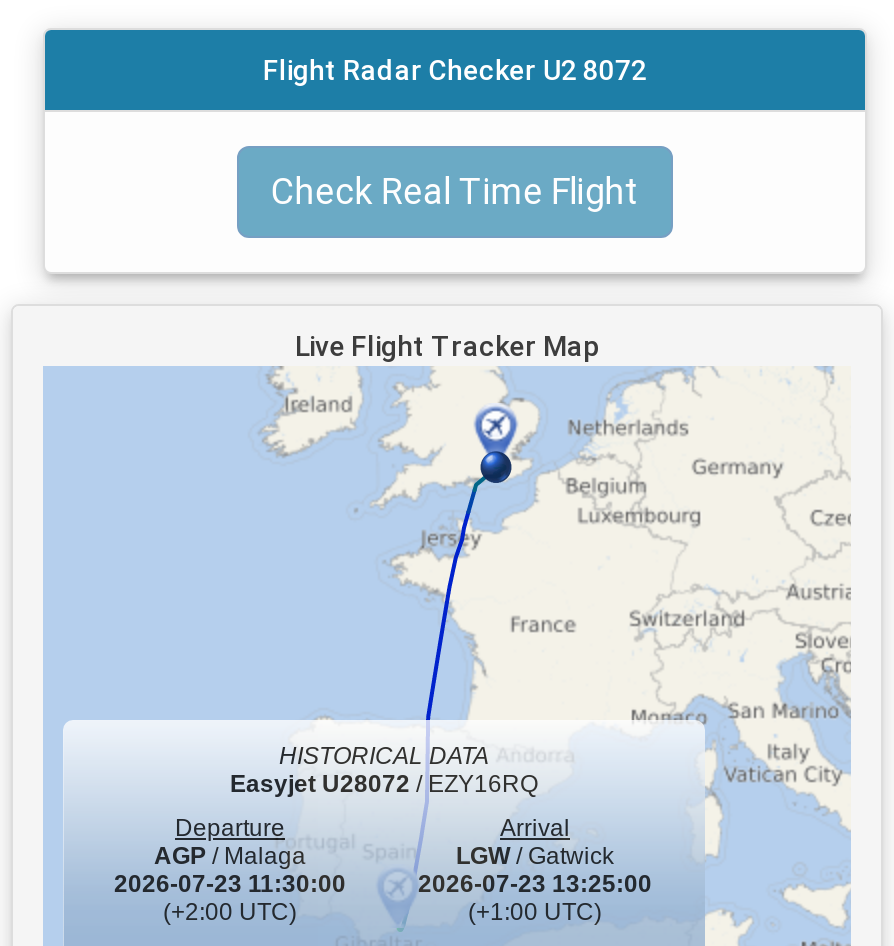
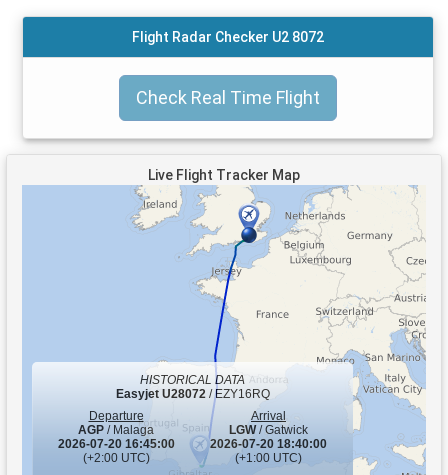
- 2026-07-23 11:30:00
+ 2026-07-20 16:45:00

- 2026-07-23 13:25:00
+ 2026-07-20 18:40:00
